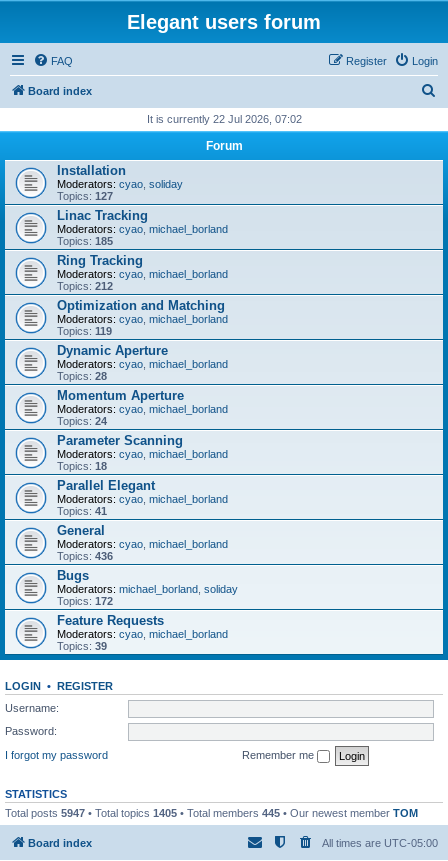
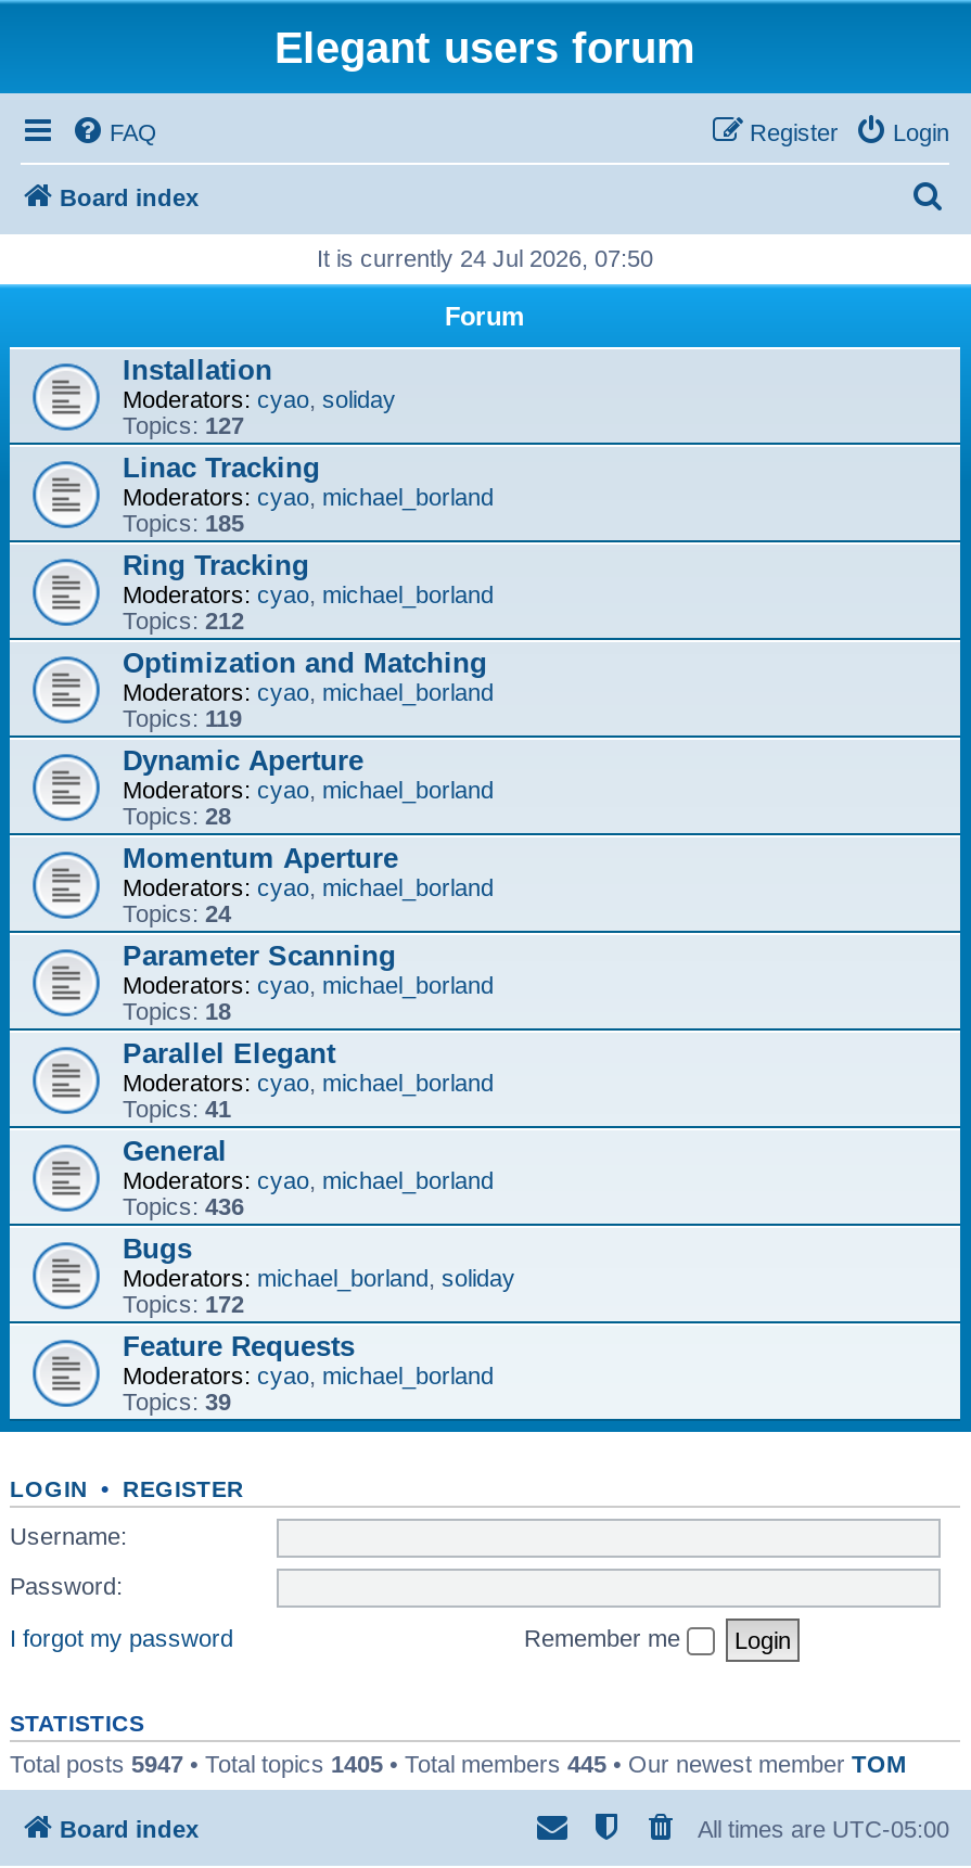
- It is currently 22 Jul 2026, 07:02
+ It is currently 24 Jul 2026, 07:50
